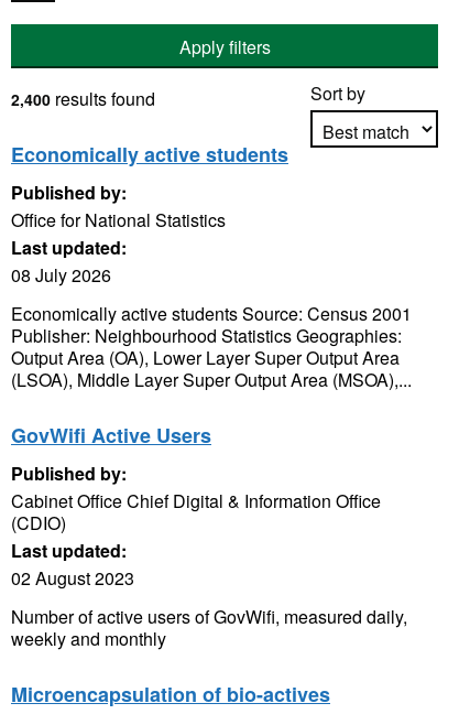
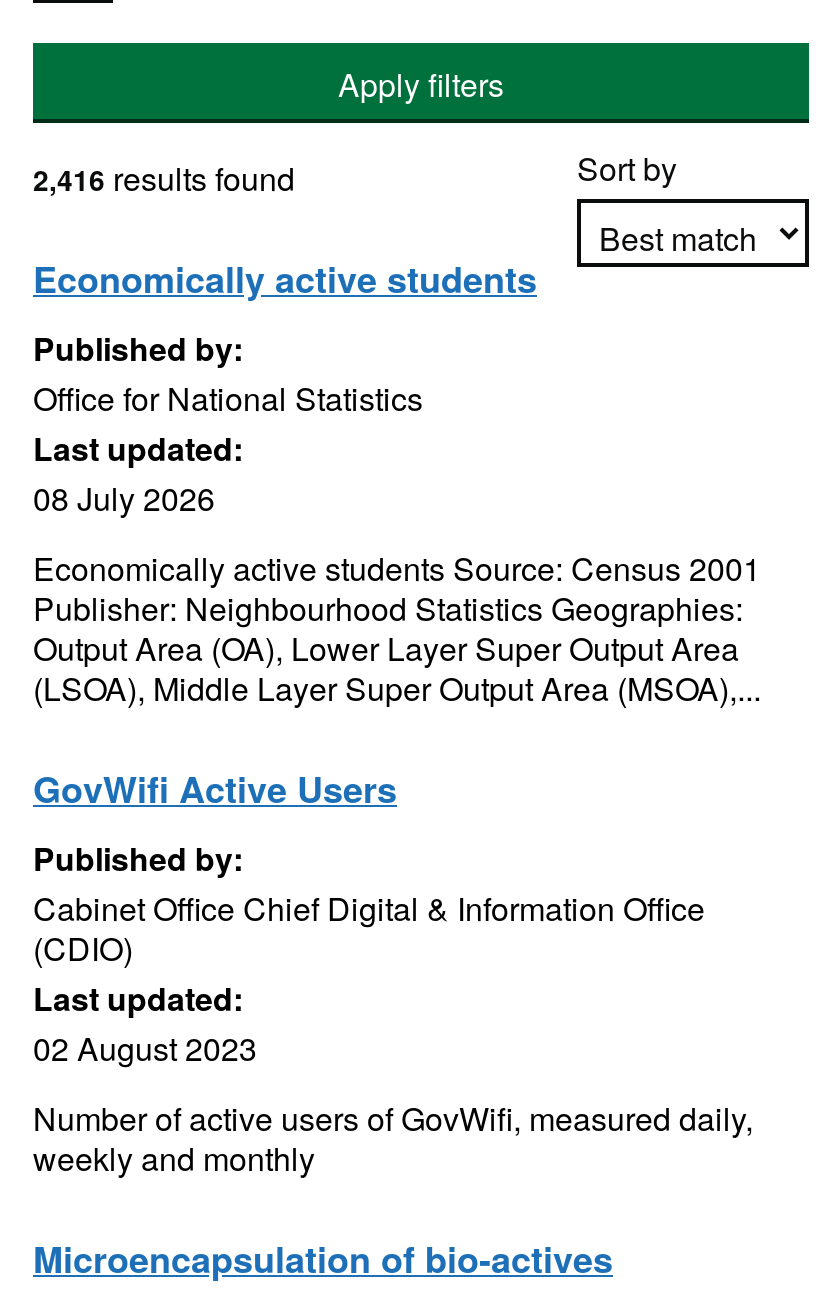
- 2,400 results found
+ 2,416 results found
